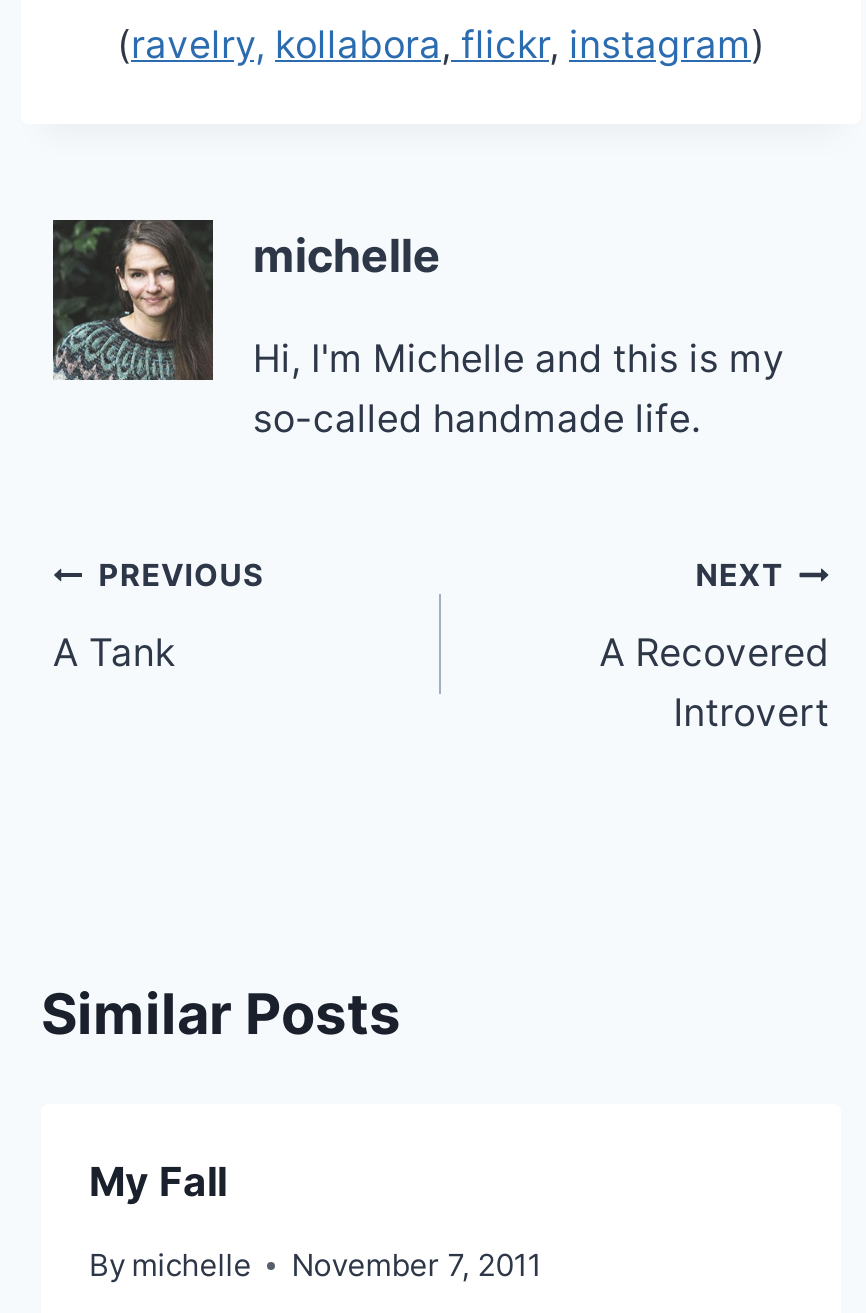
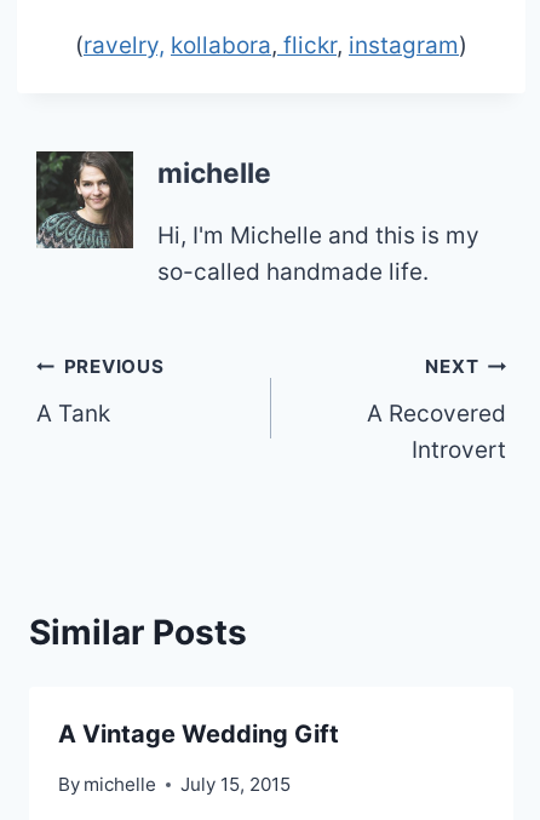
- My Fall
+ A Vintage Wedding Gift

- By michelle November 7, 2011
+ By michelle July 15, 2015
